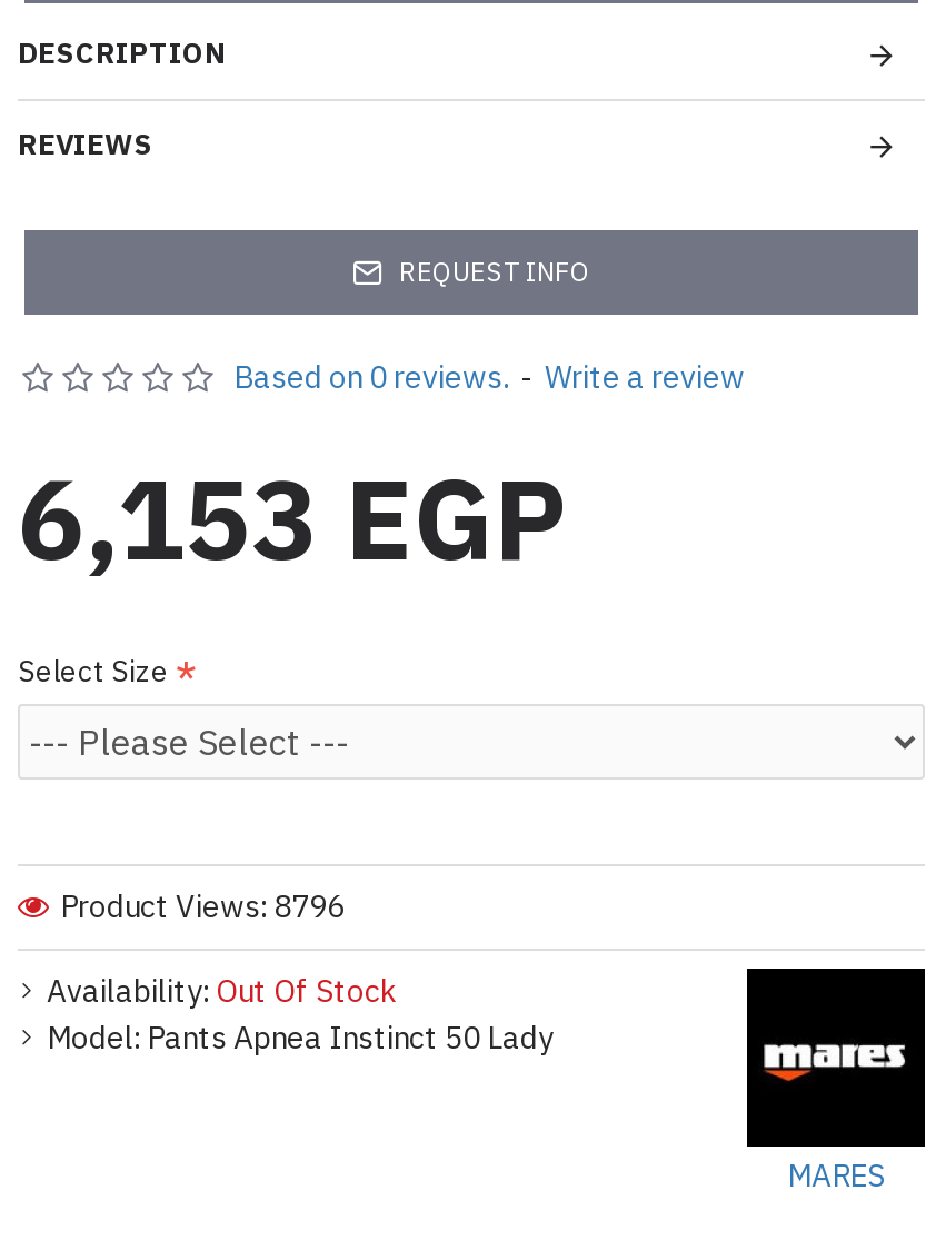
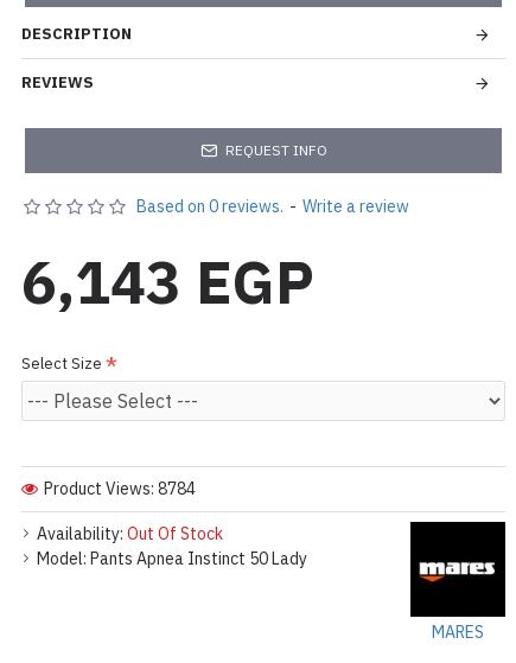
- 6,153 EGP
+ 6,143 EGP

- Product Views: 8796
+ Product Views: 8784
